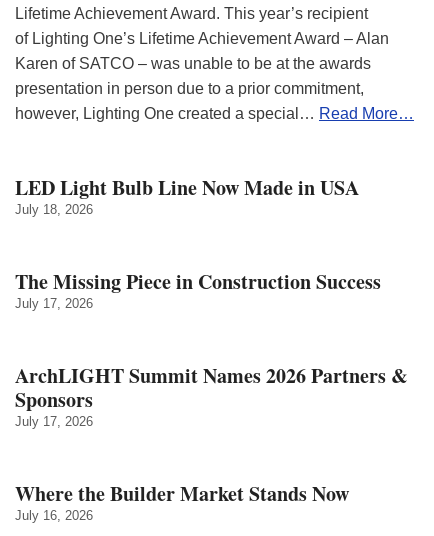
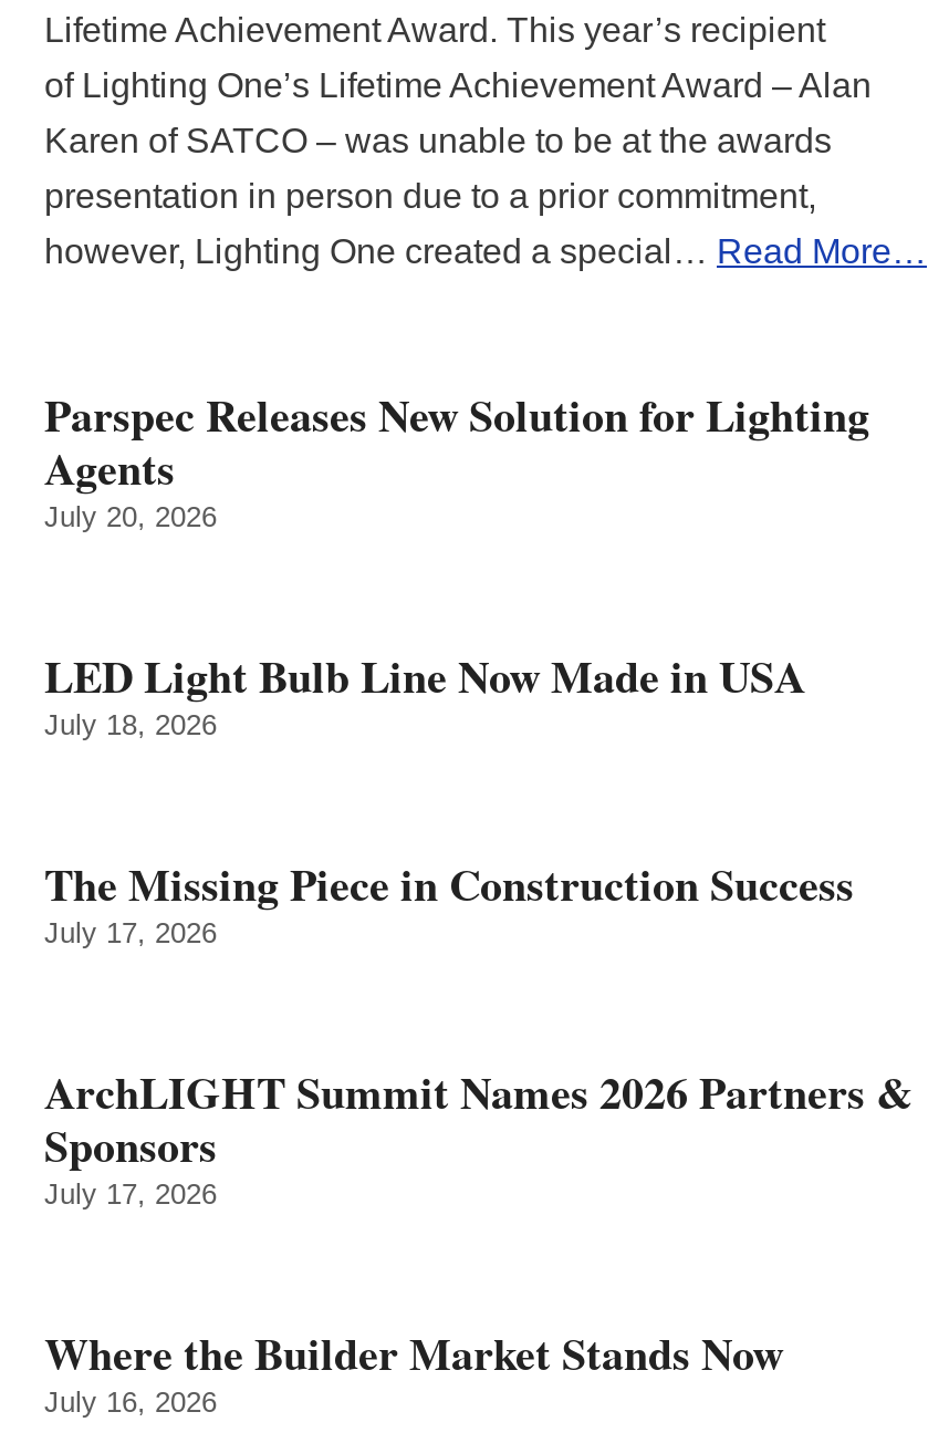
+ Parspec Releases New Solution for Lighting
+ Agents
+ July 20, 2026
